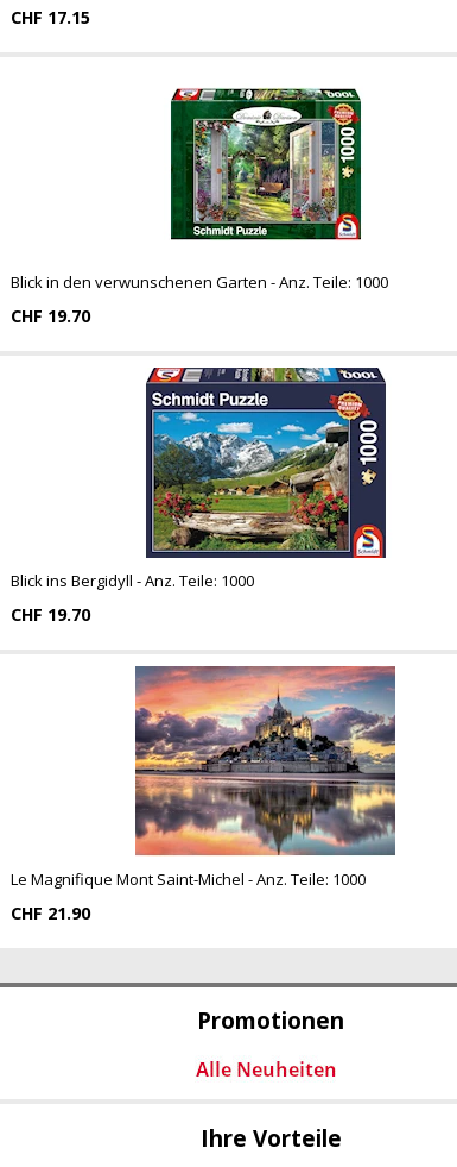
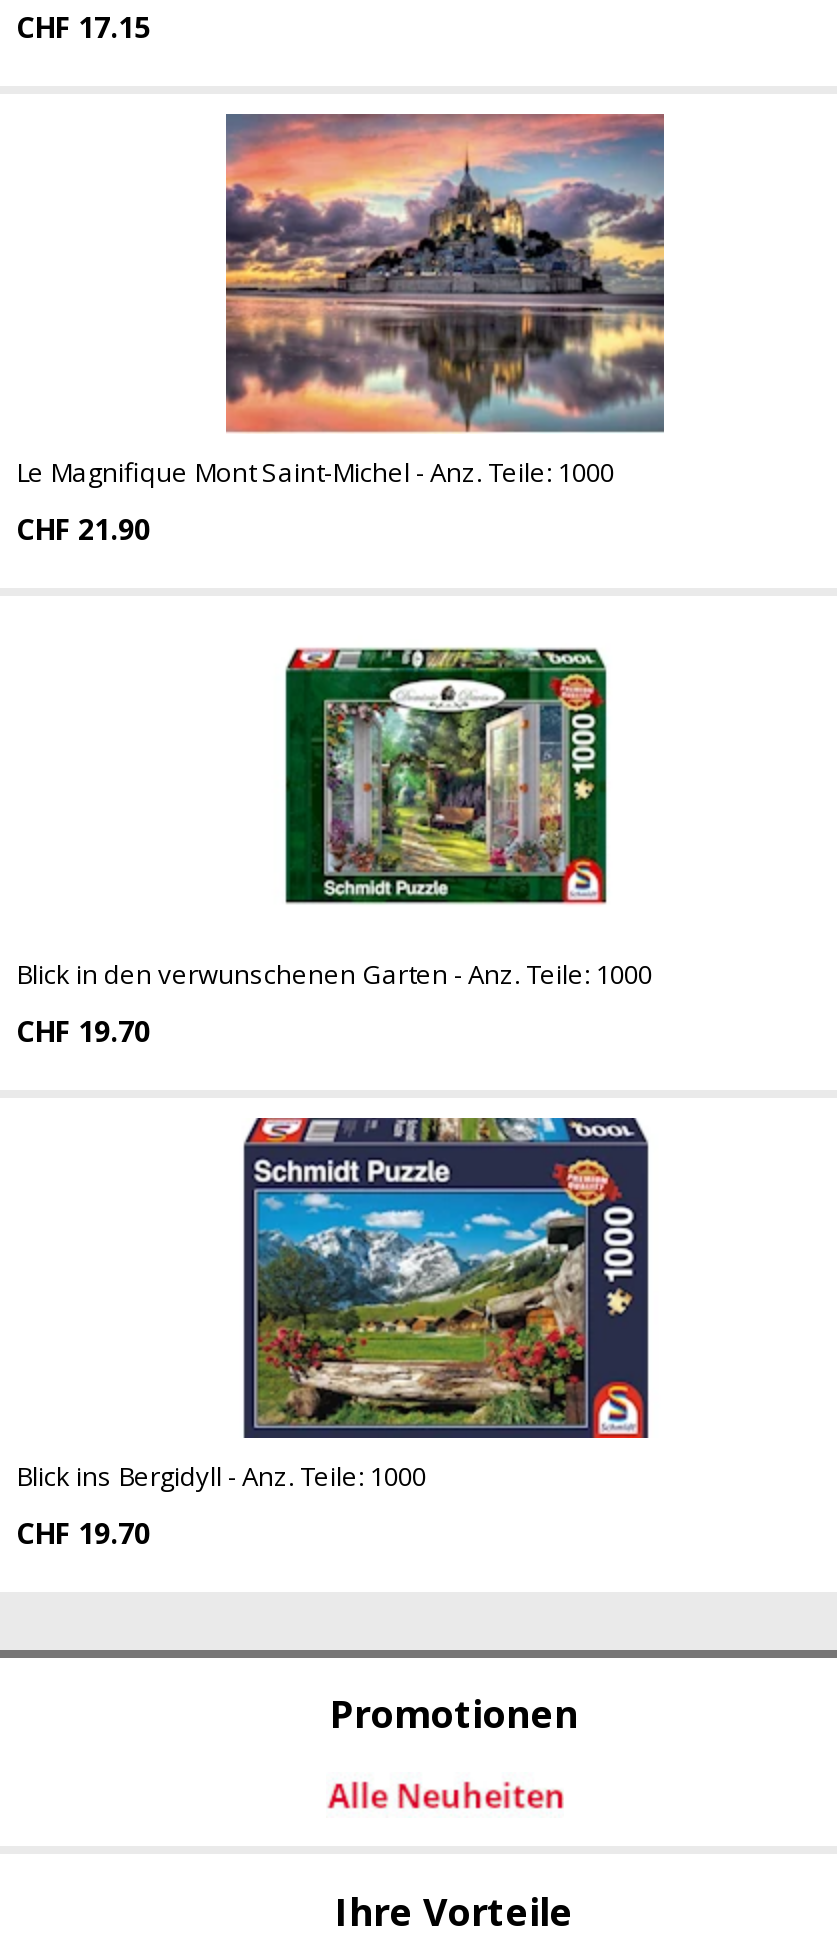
moved down: [image] | Blick in den verwunschenen Garten - Anz. Teile: 1000 | CHF 19.70 | Blick ins Bergidyll - Anz. Teile: 1000 | CHF 19.70

moved up: [image] | Le Magnifique Mont Saint-Michel - Anz. Teile: 1000 | CHF 21.90
